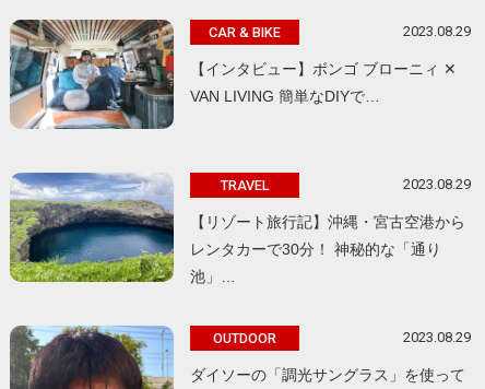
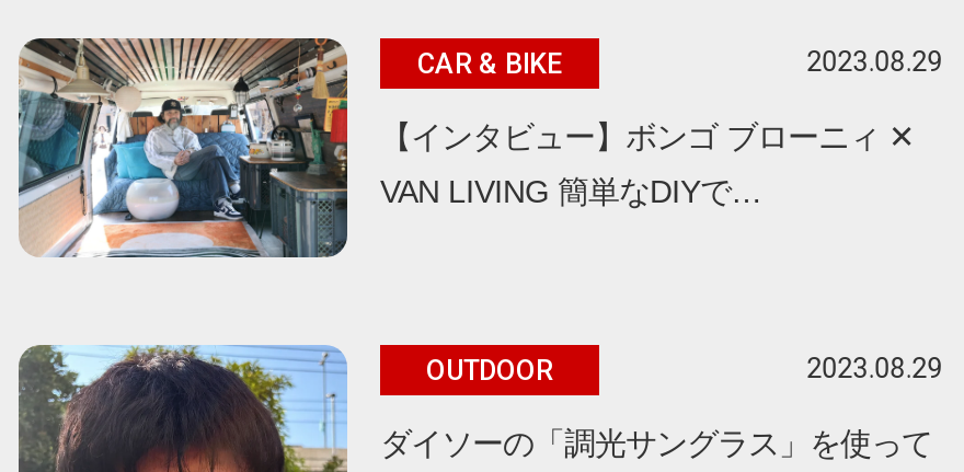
- [image]
- TRAVEL
- 2023.08.29
- 【リゾート旅行記】沖縄・宮古空港から
- レンタカーで30分！ 神秘的な「通り
- 池」…
